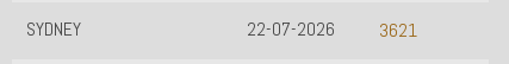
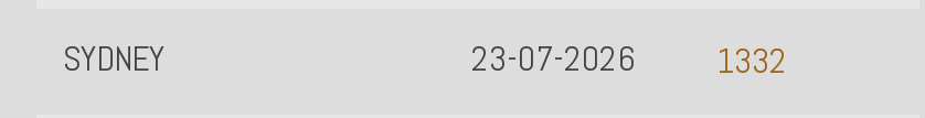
- 22-07-2026
+ 23-07-2026

- 3621
+ 1332
